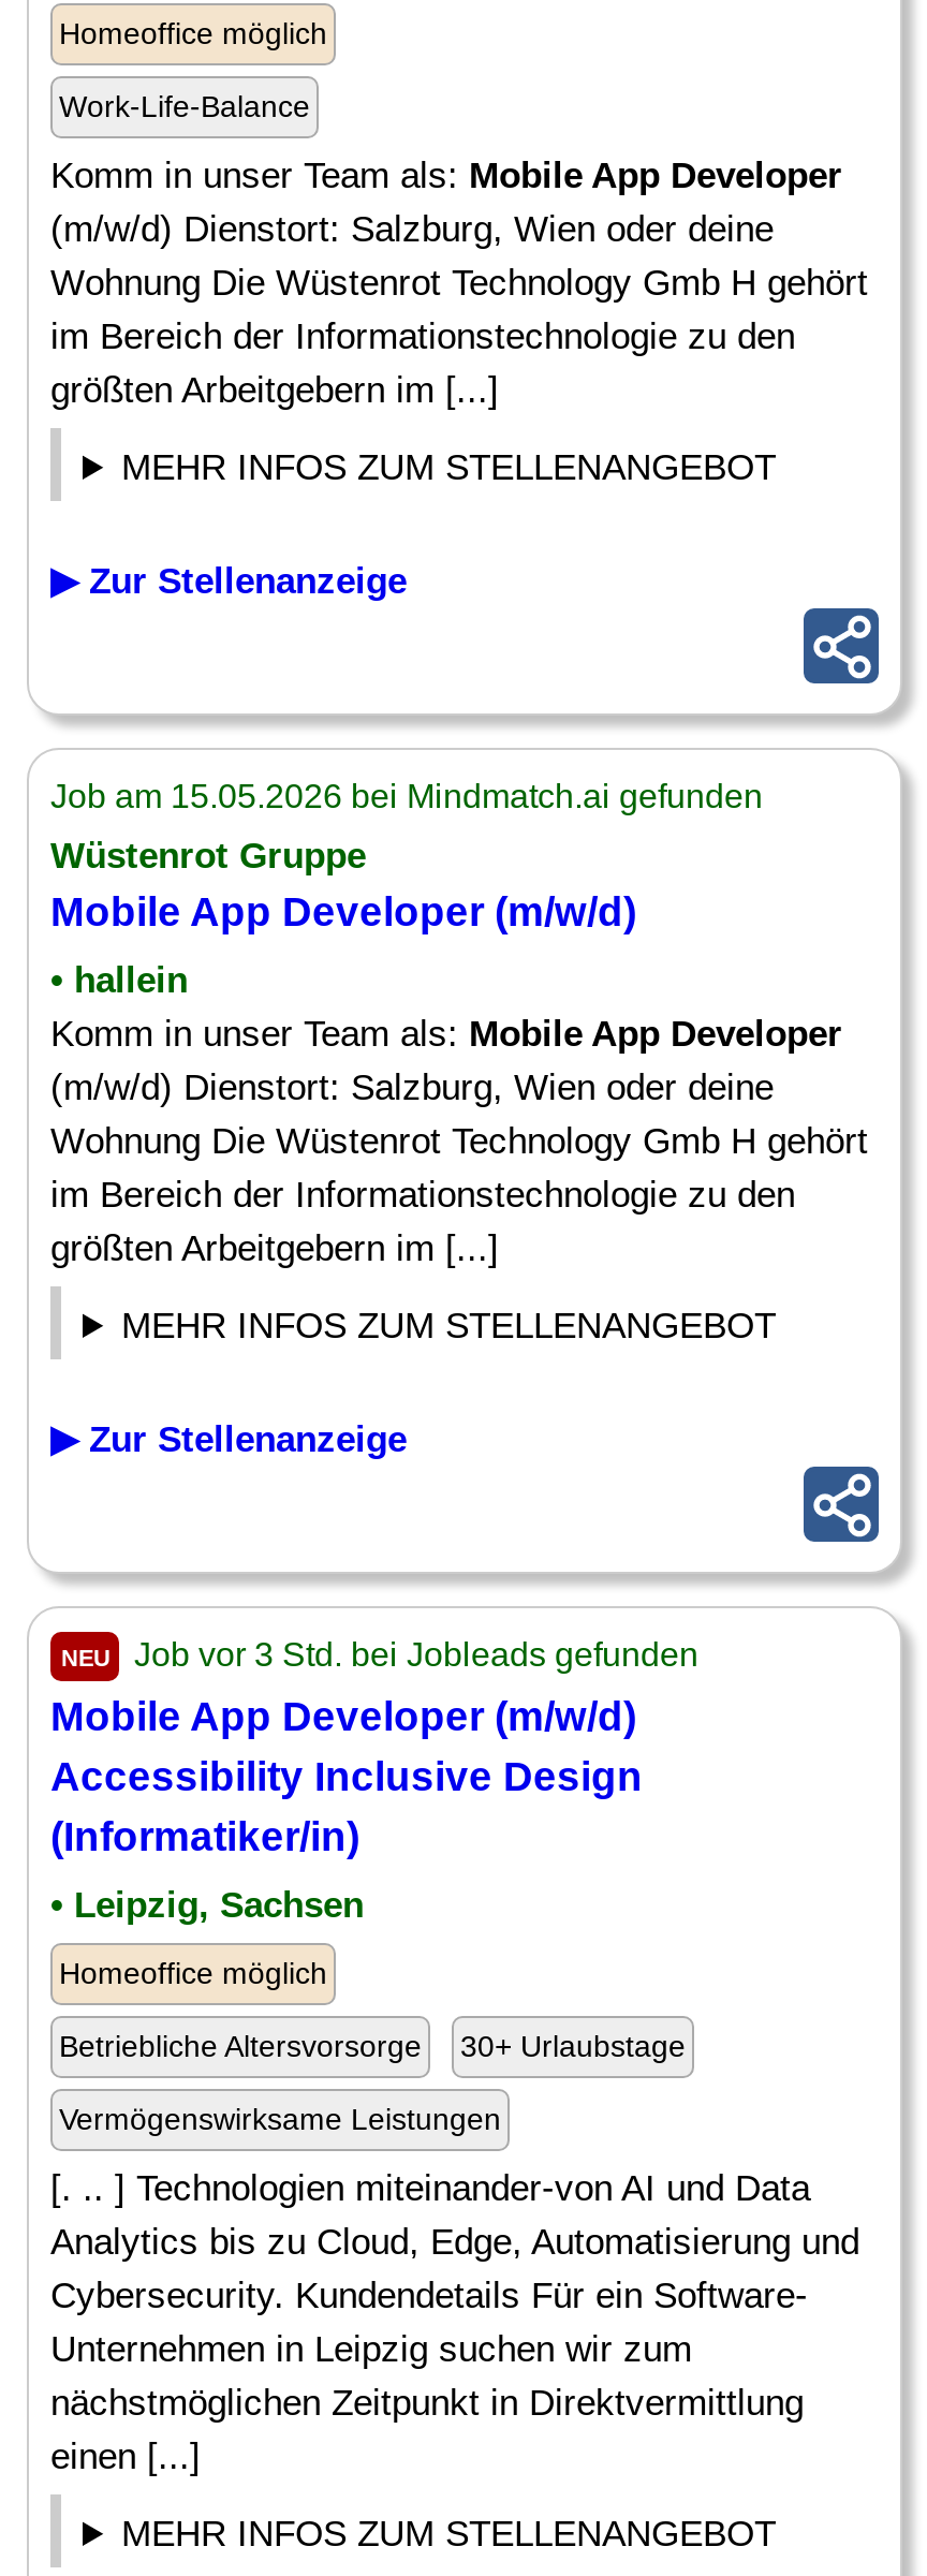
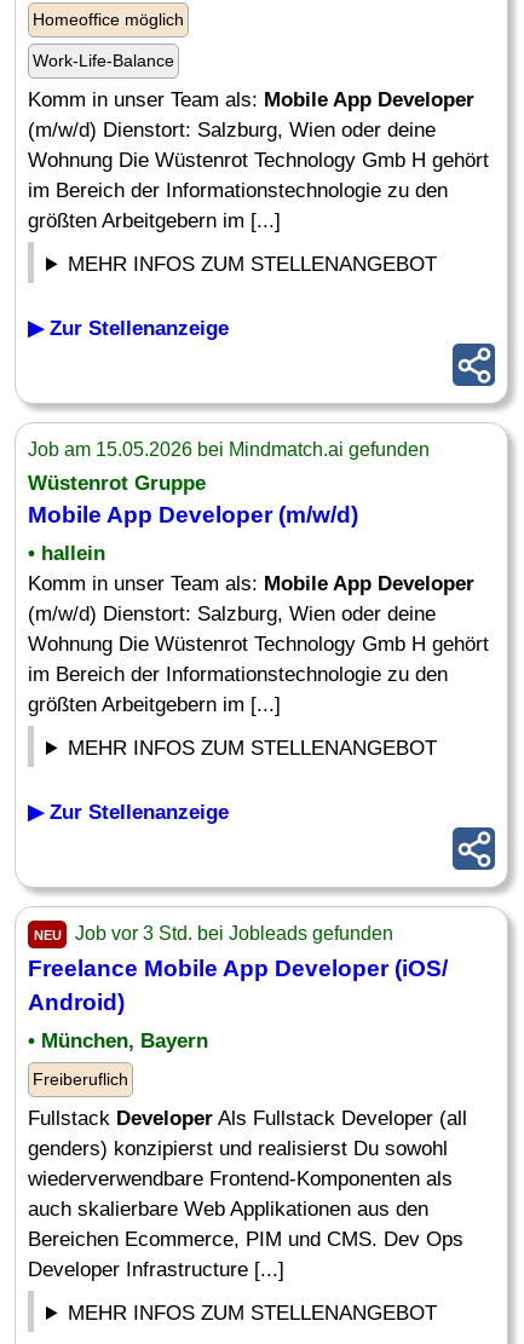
- Mobile App Developer (m/w/d)
- Accessibility Inclusive Design
- (Informatiker/in)
- • Leipzig, Sachsen
- Homeoffice möglich
- Betriebliche Altersvorsorge
- 30+ Urlaubstage
- Vermögenswirksame Leistungen
- [. .. ] Technologien miteinander-von AI und Data
- Analytics bis zu Cloud, Edge, Automatisierung und
- Cybersecurity. Kundendetails Für ein Software-
- Unternehmen in Leipzig suchen wir zum
- nächstmöglichen Zeitpunkt in Direktvermittlung
- einen [...]
+ Freelance Mobile App Developer (iOS/
+ Android)
+ • München, Bayern
+ Freiberuflich
+ Fullstack Developer Als Fullstack Developer (all
+ genders) konzipierst und realisierst Du sowohl
+ wiederverwendbare Frontend-Komponenten als
+ auch skalierbare Web Applikationen aus den
+ Bereichen Ecommerce, PIM und CMS. Dev Ops
+ Developer Infrastructure [...]
